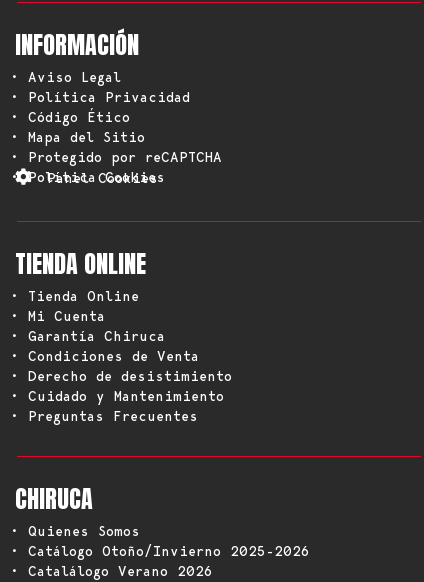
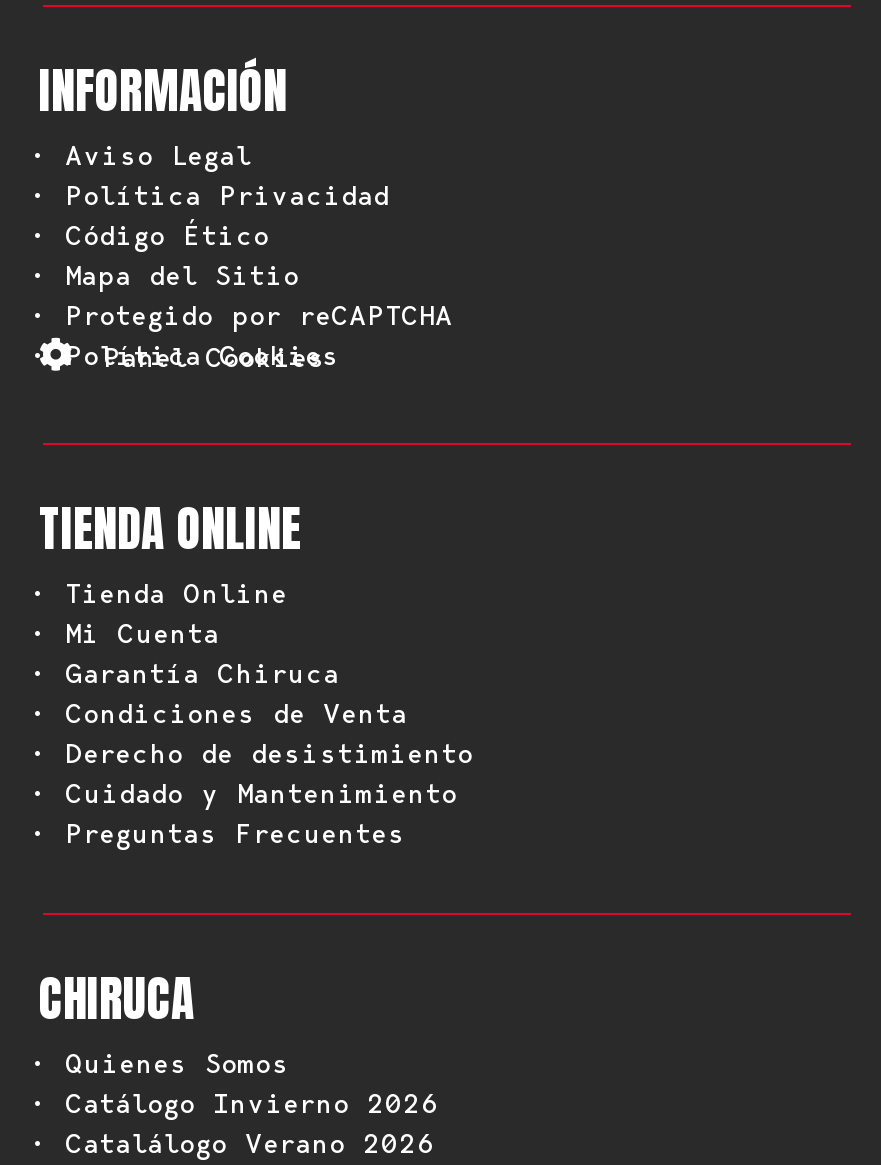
- • Catálogo Otoño/Invierno 2025-2026
+ • Catálogo Invierno 2026
